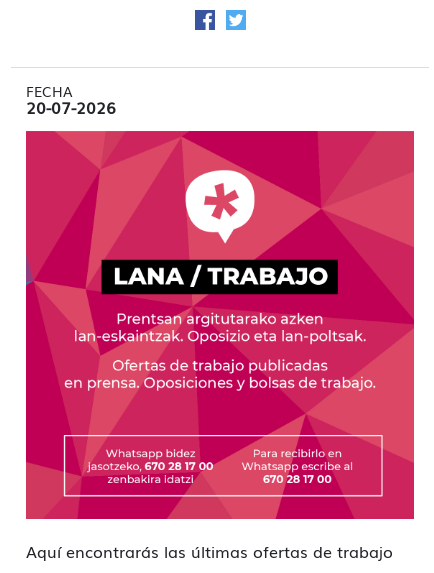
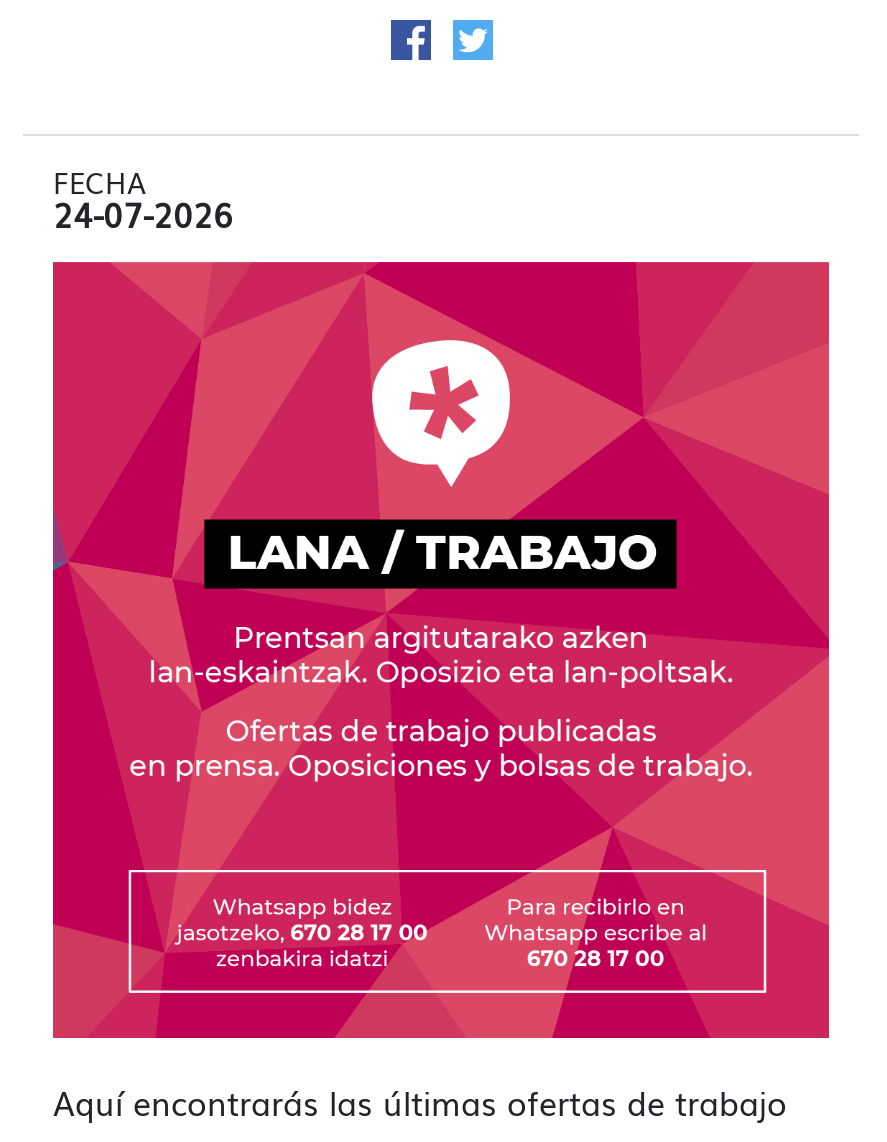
- 20-07-2026
+ 24-07-2026
